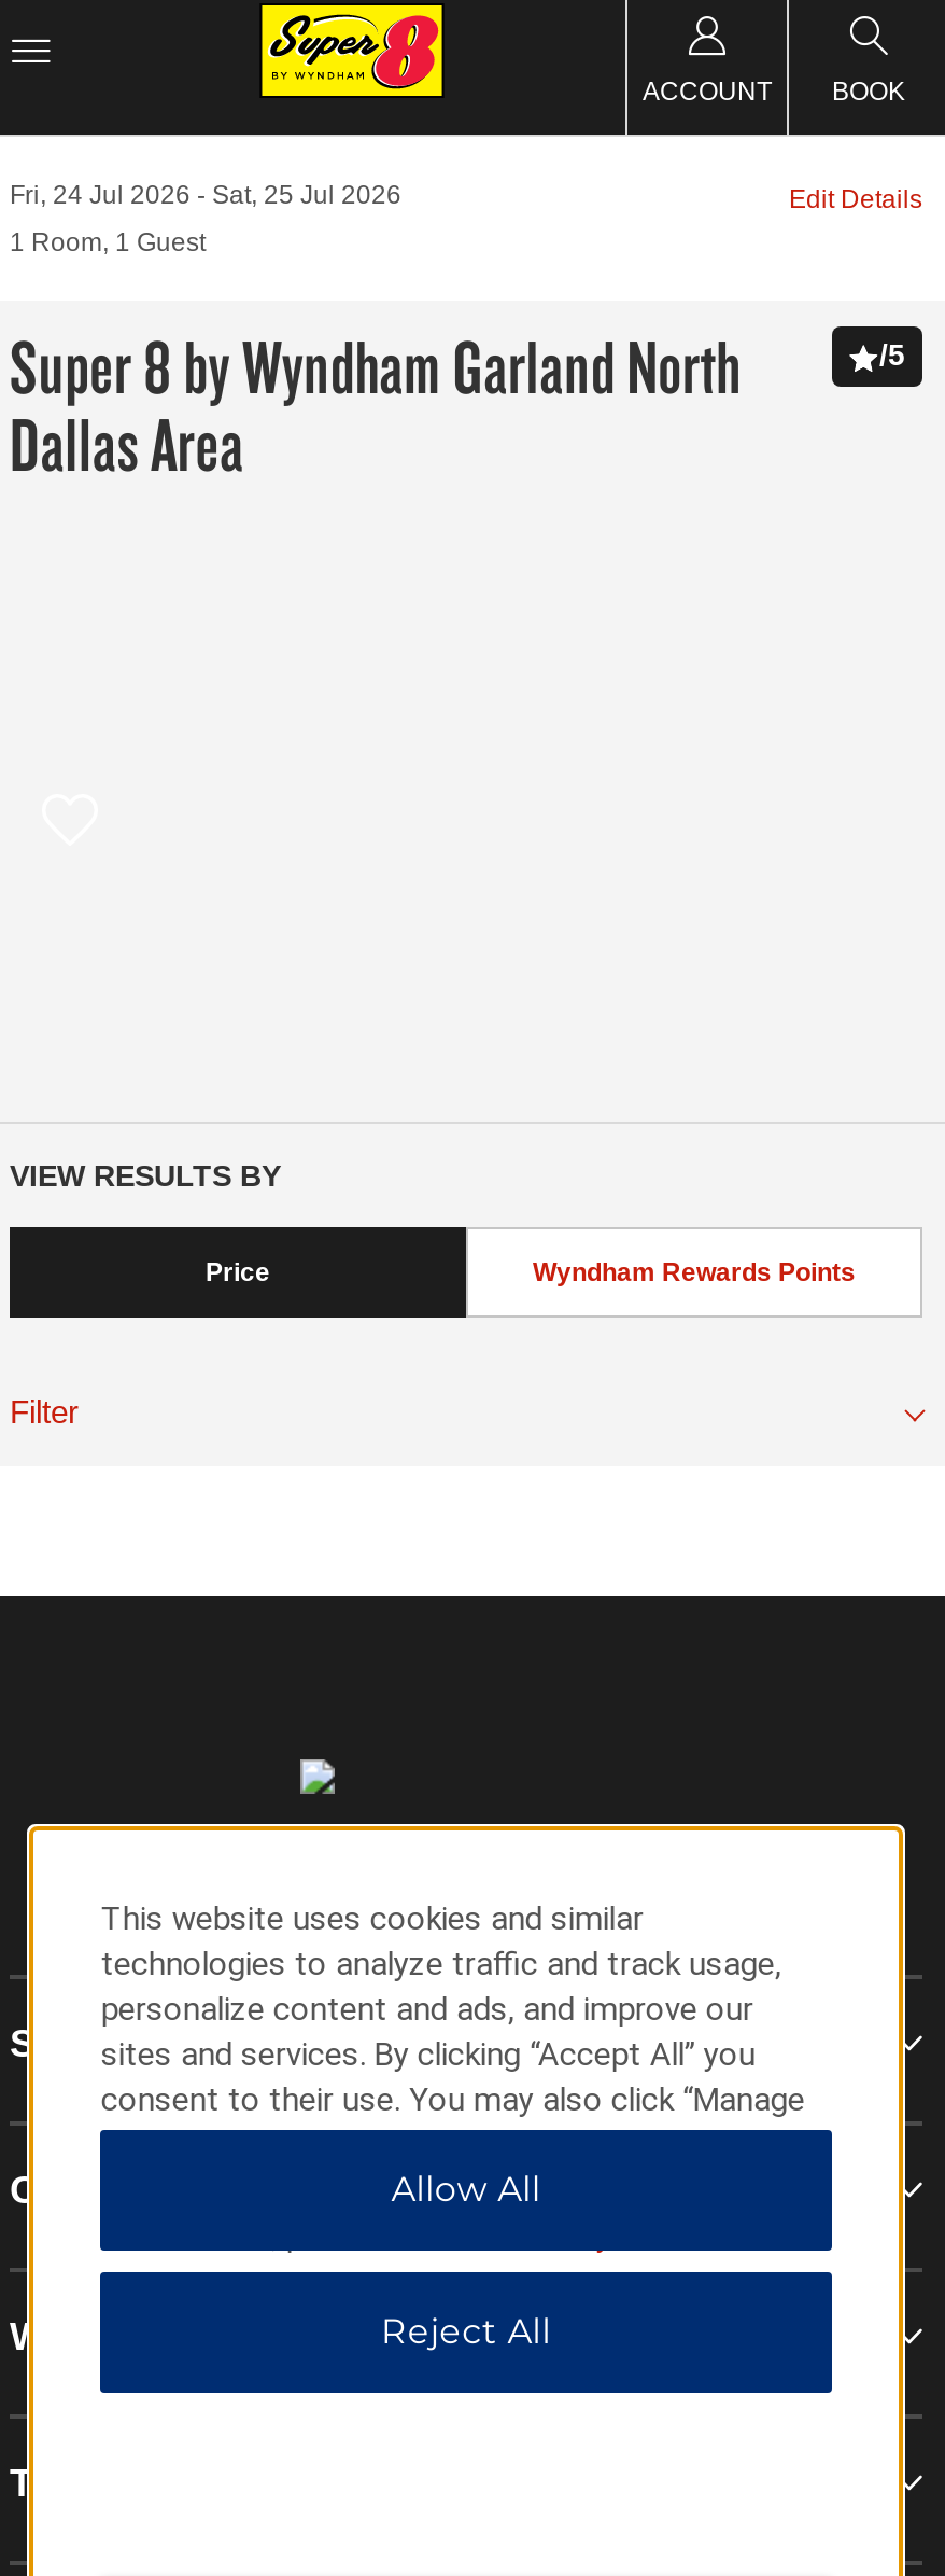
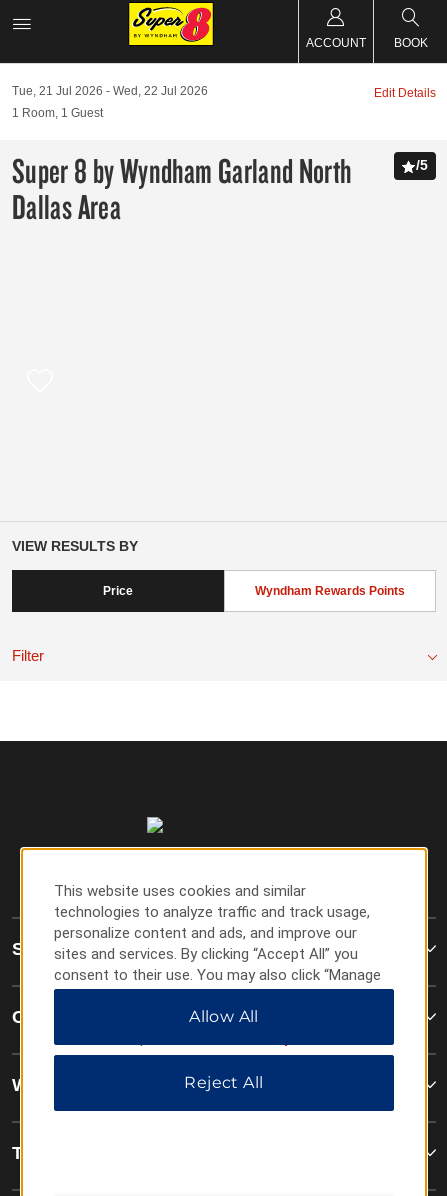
- Fri, 24 Jul 2026
+ Tue, 21 Jul 2026

- Sat, 25 Jul 2026
+ Wed, 22 Jul 2026
